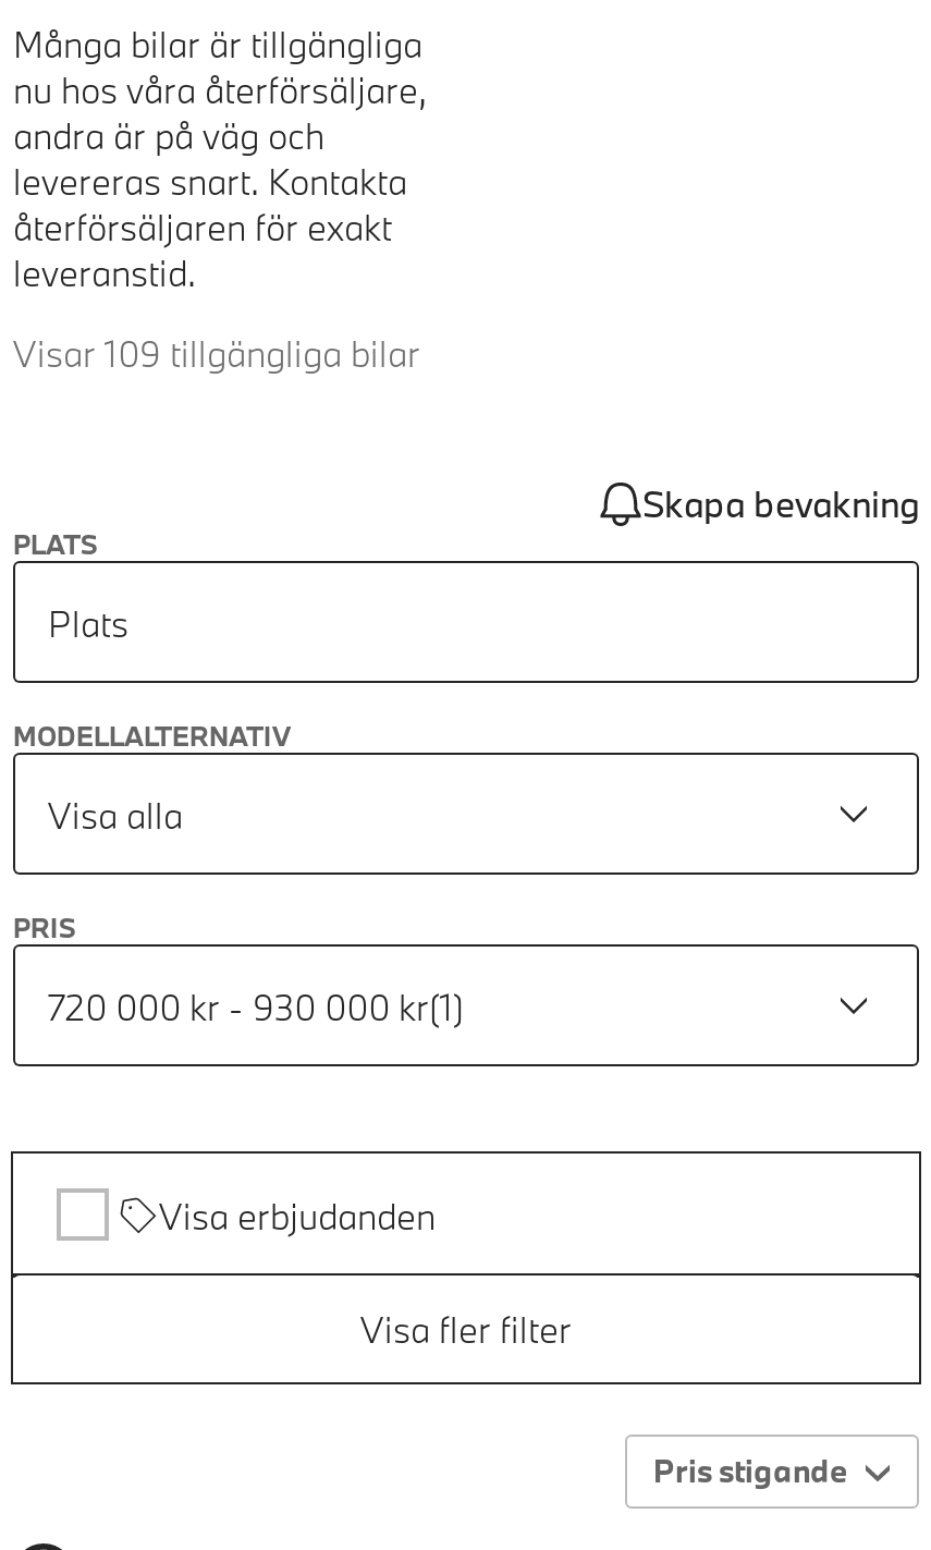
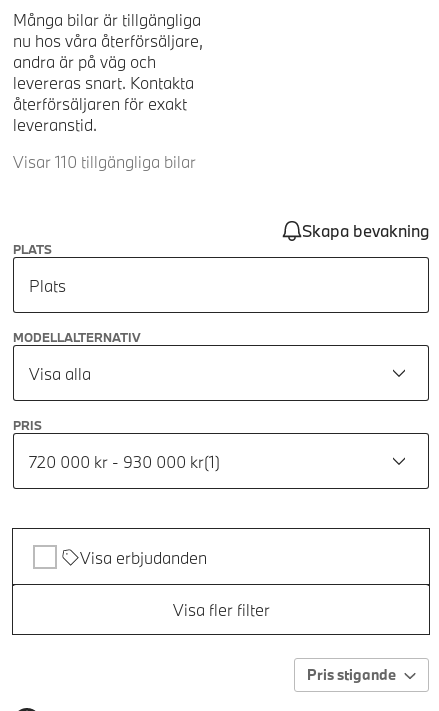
- Visar 109 tillgängliga bilar
+ Visar 110 tillgängliga bilar
